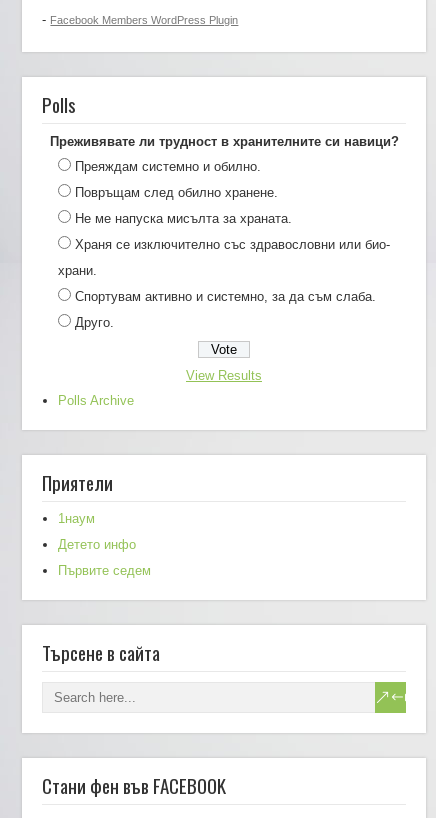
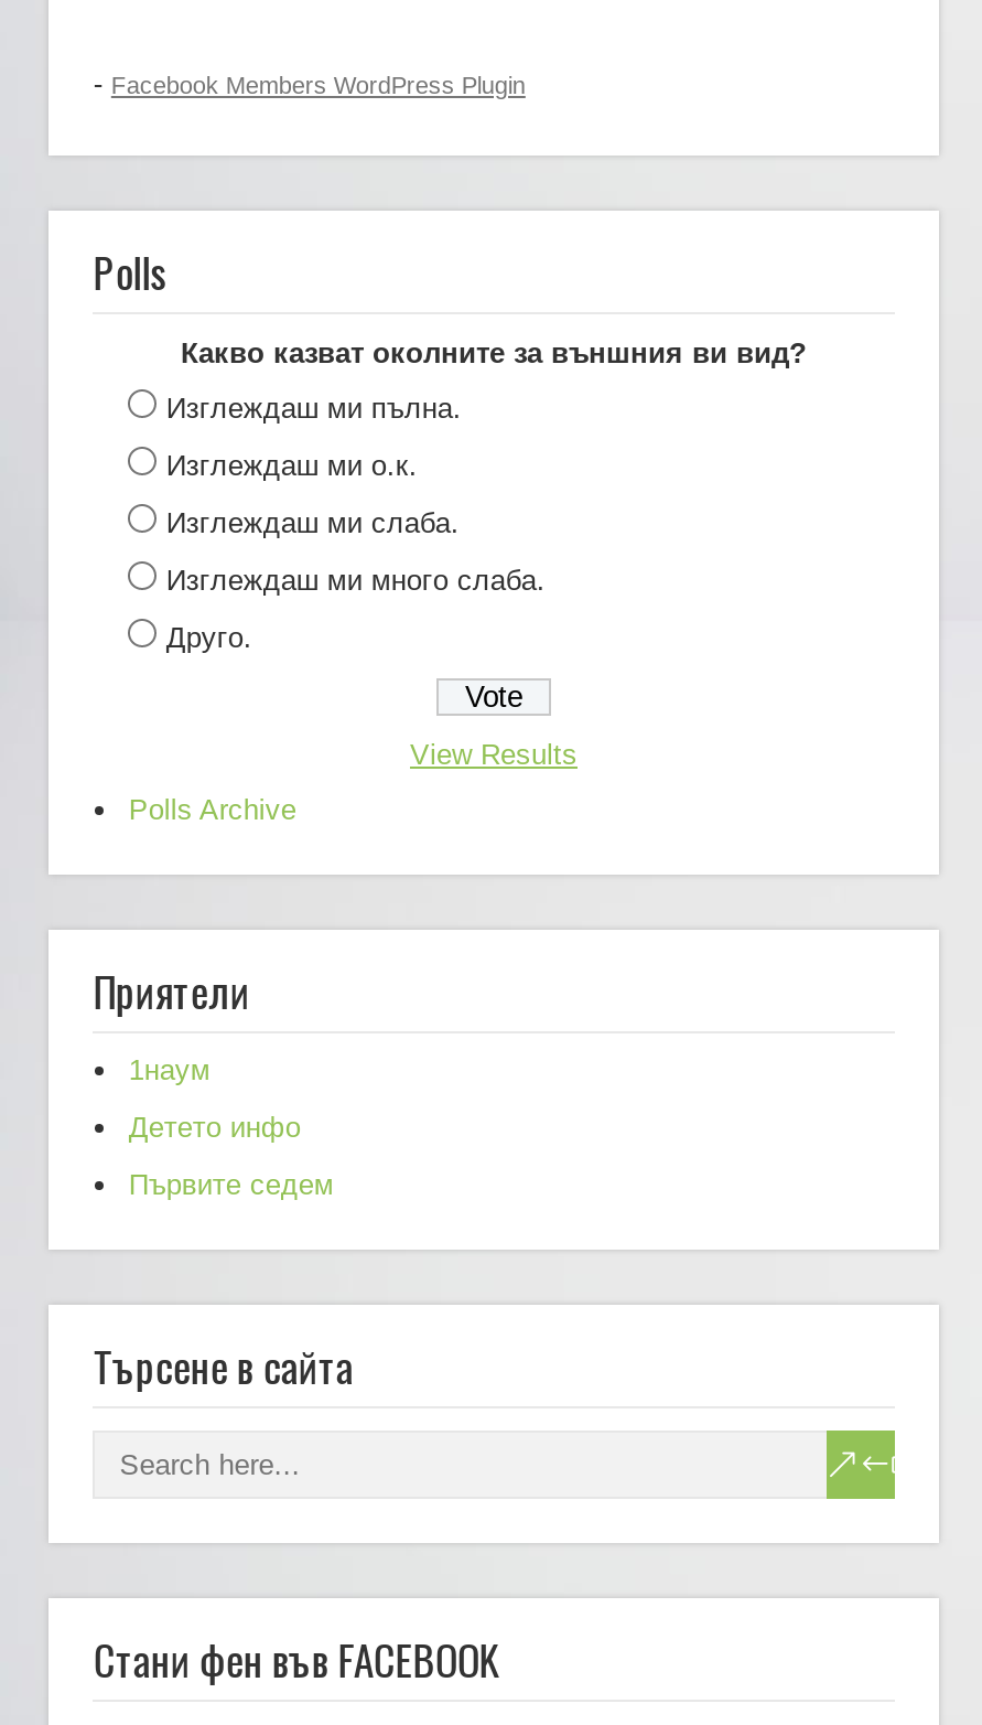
- Преживявате ли трудност в хранителните си навици?
- Преяждам системно и обилно.
- Повръщам след обилно хранене.
- Не ме напуска мисълта за храната.
- Храня се изключително със здравословни или био-
- храни.
- Спортувам активно и системно, за да съм слаба.
+ Какво казват околните за външния ви вид?
+ Изглеждаш ми пълна.
+ Изглеждаш ми о.к.
+ Изглеждаш ми слаба.
+ Изглеждаш ми много слаба.
